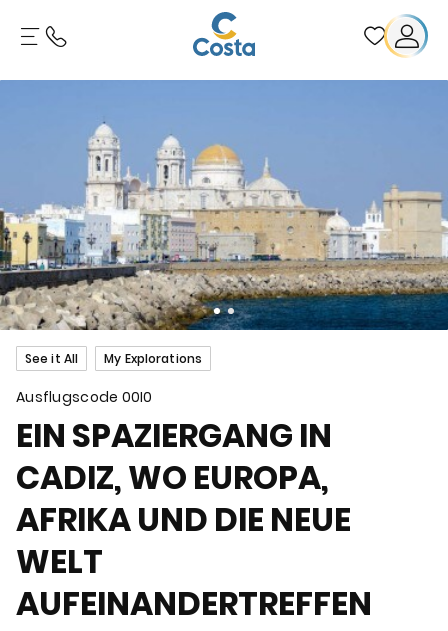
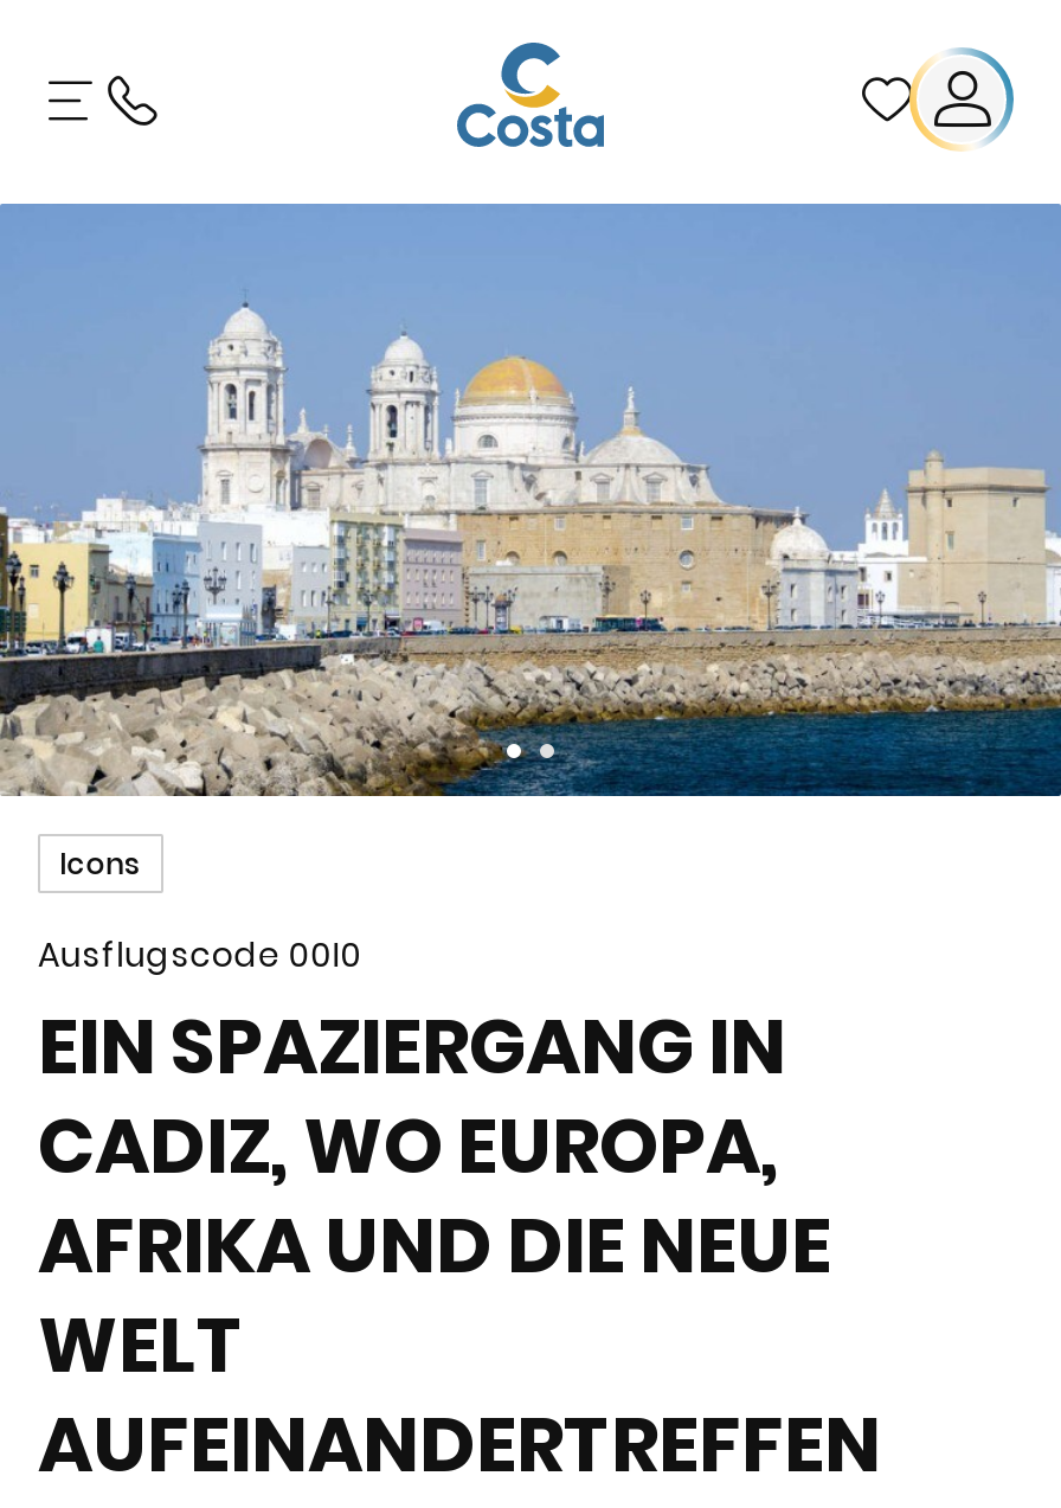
- See it All
- My Explorations
+ Icons
